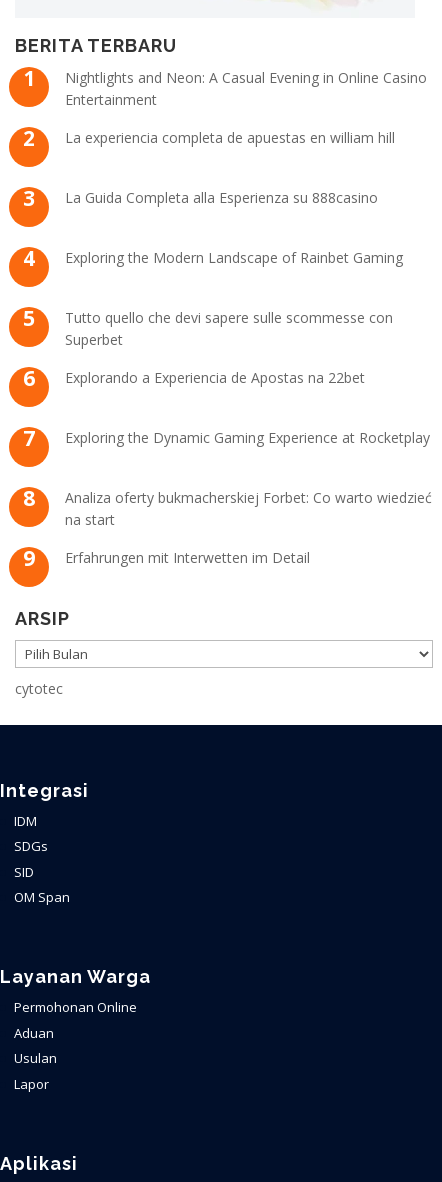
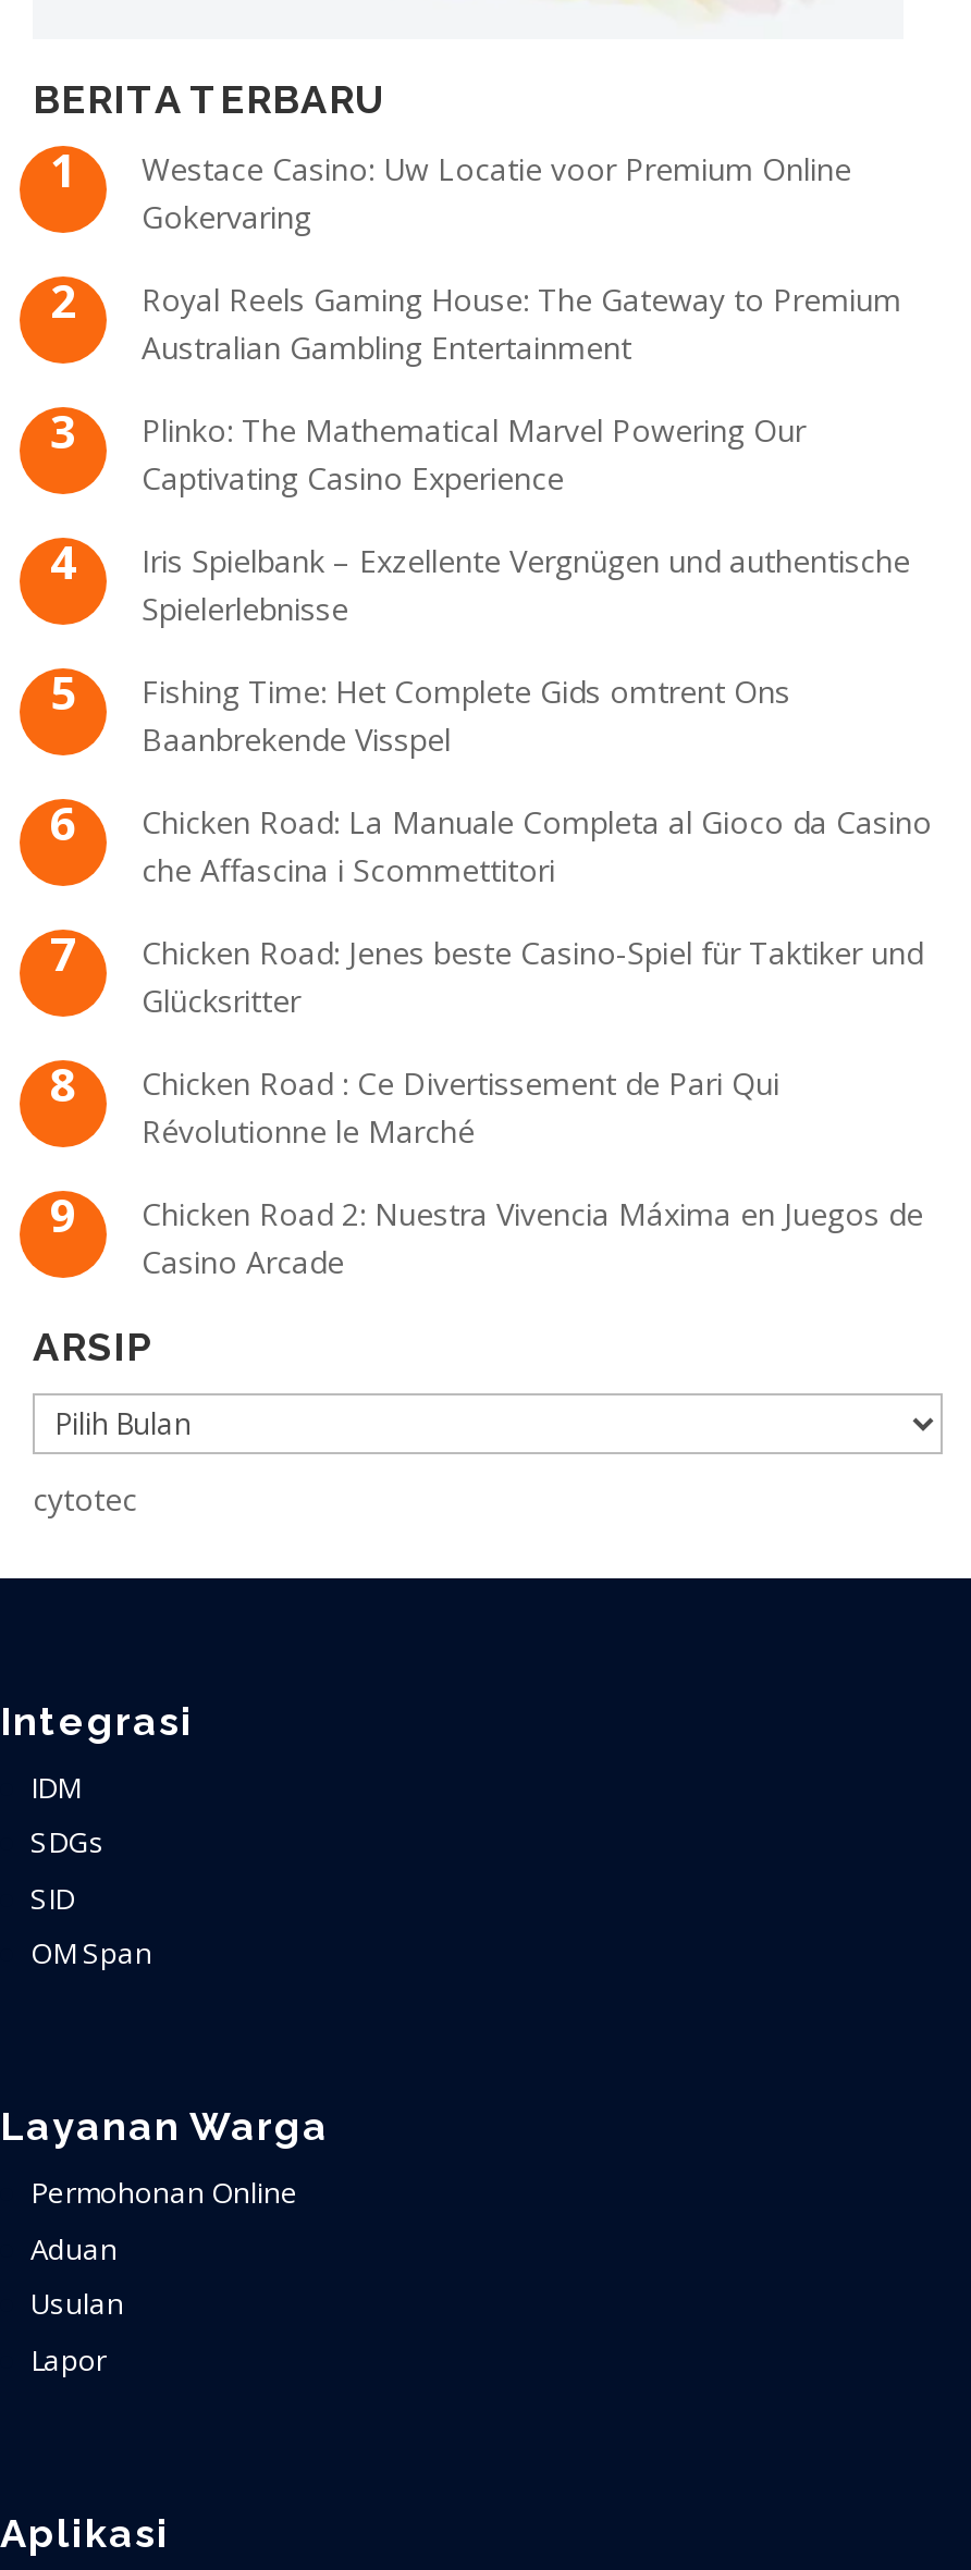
- Nightlights and Neon: A Casual Evening in Online Casino
- Entertainment
+ Westace Casino: Uw Locatie voor Premium Online
+ Gokervaring

- La experiencia completa de apuestas en william hill
+ Royal Reels Gaming House: The Gateway to Premium
+ Australian Gambling Entertainment

- La Guida Completa alla Esperienza su 888casino
+ Plinko: The Mathematical Marvel Powering Our
+ Captivating Casino Experience

- Exploring the Modern Landscape of Rainbet Gaming
+ Iris Spielbank – Exzellente Vergnügen und authentische
+ Spielerlebnisse

- Tutto quello che devi sapere sulle scommesse con
- Superbet
+ Fishing Time: Het Complete Gids omtrent Ons
+ Baanbrekende Visspel

- Explorando a Experiencia de Apostas na 22bet
+ Chicken Road: La Manuale Completa al Gioco da Casino
+ che Affascina i Scommettitori

- Exploring the Dynamic Gaming Experience at Rocketplay
+ Chicken Road: Jenes beste Casino-Spiel für Taktiker und
+ Glücksritter

- Analiza oferty bukmacherskiej Forbet: Co warto wiedzieć
- na start
+ Chicken Road : Ce Divertissement de Pari Qui
+ Révolutionne le Marché

- Erfahrungen mit Interwetten im Detail
+ Chicken Road 2: Nuestra Vivencia Máxima en Juegos de
+ Casino Arcade
